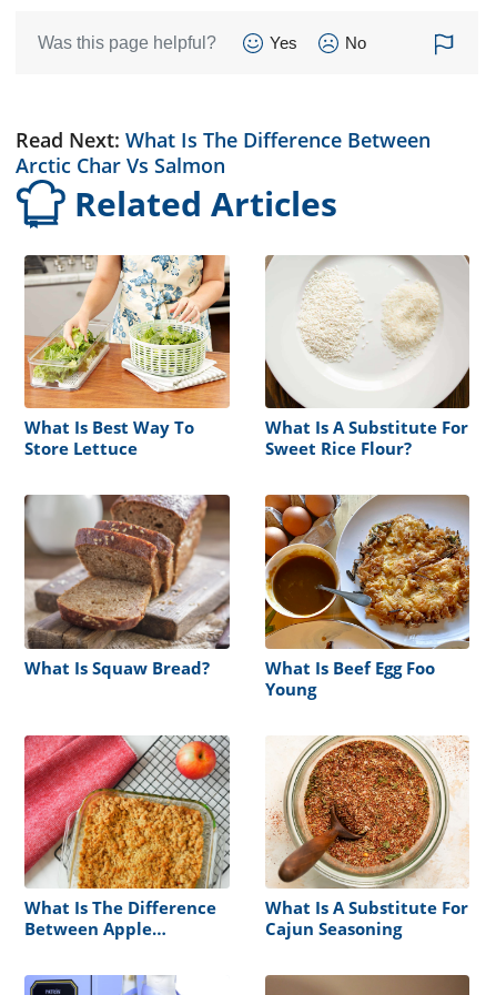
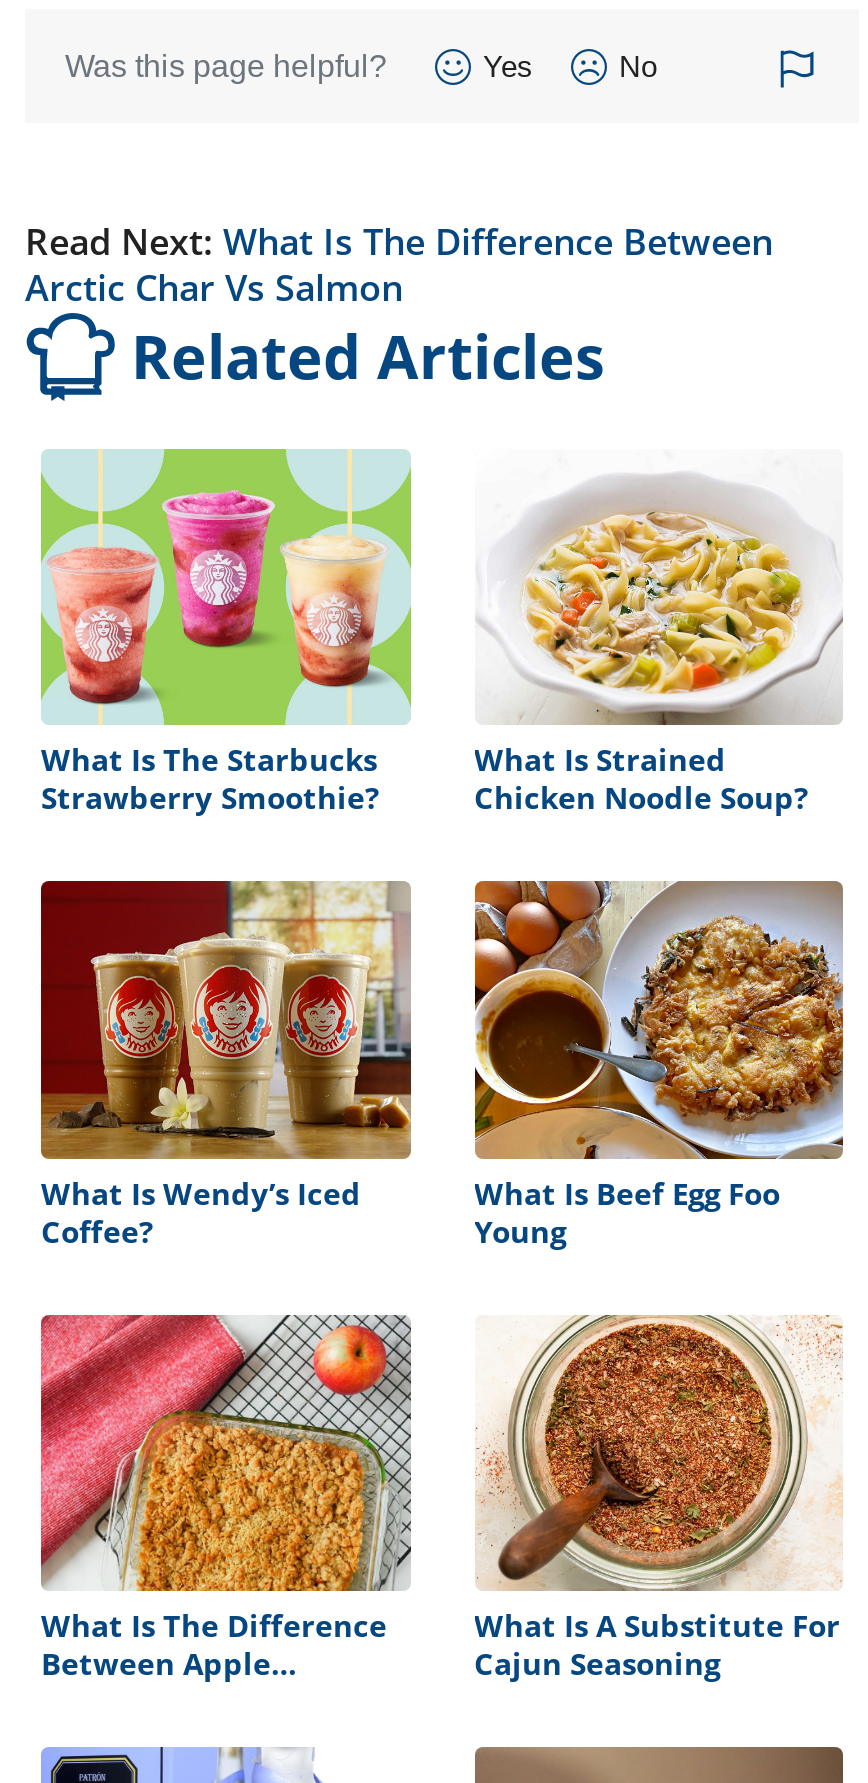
- [image]
- What Is Best Way To
- Store Lettuce
+ [image]
+ What Is The Starbucks
+ Strawberry Smoothie?

- [image]
- What Is A Substitute For
- Sweet Rice Flour?
+ [image]
+ What Is Strained
+ Chicken Noodle Soup?

- [image]
- What Is Squaw Bread?
+ [image]
+ What Is Wendy’s Iced
+ Coffee?
